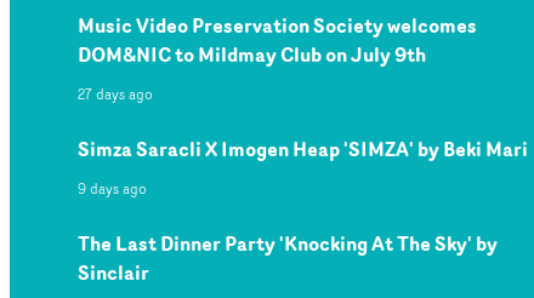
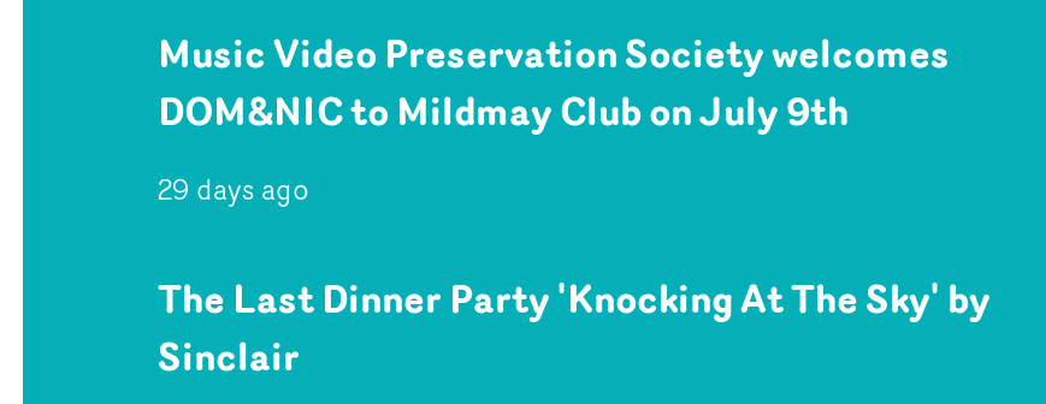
- 27 days ago
- Simza Saracli X Imogen Heap 'SIMZA' by Beki Mari
- 9 days ago
+ 29 days ago
